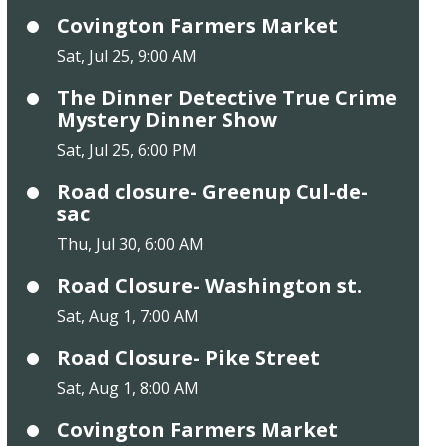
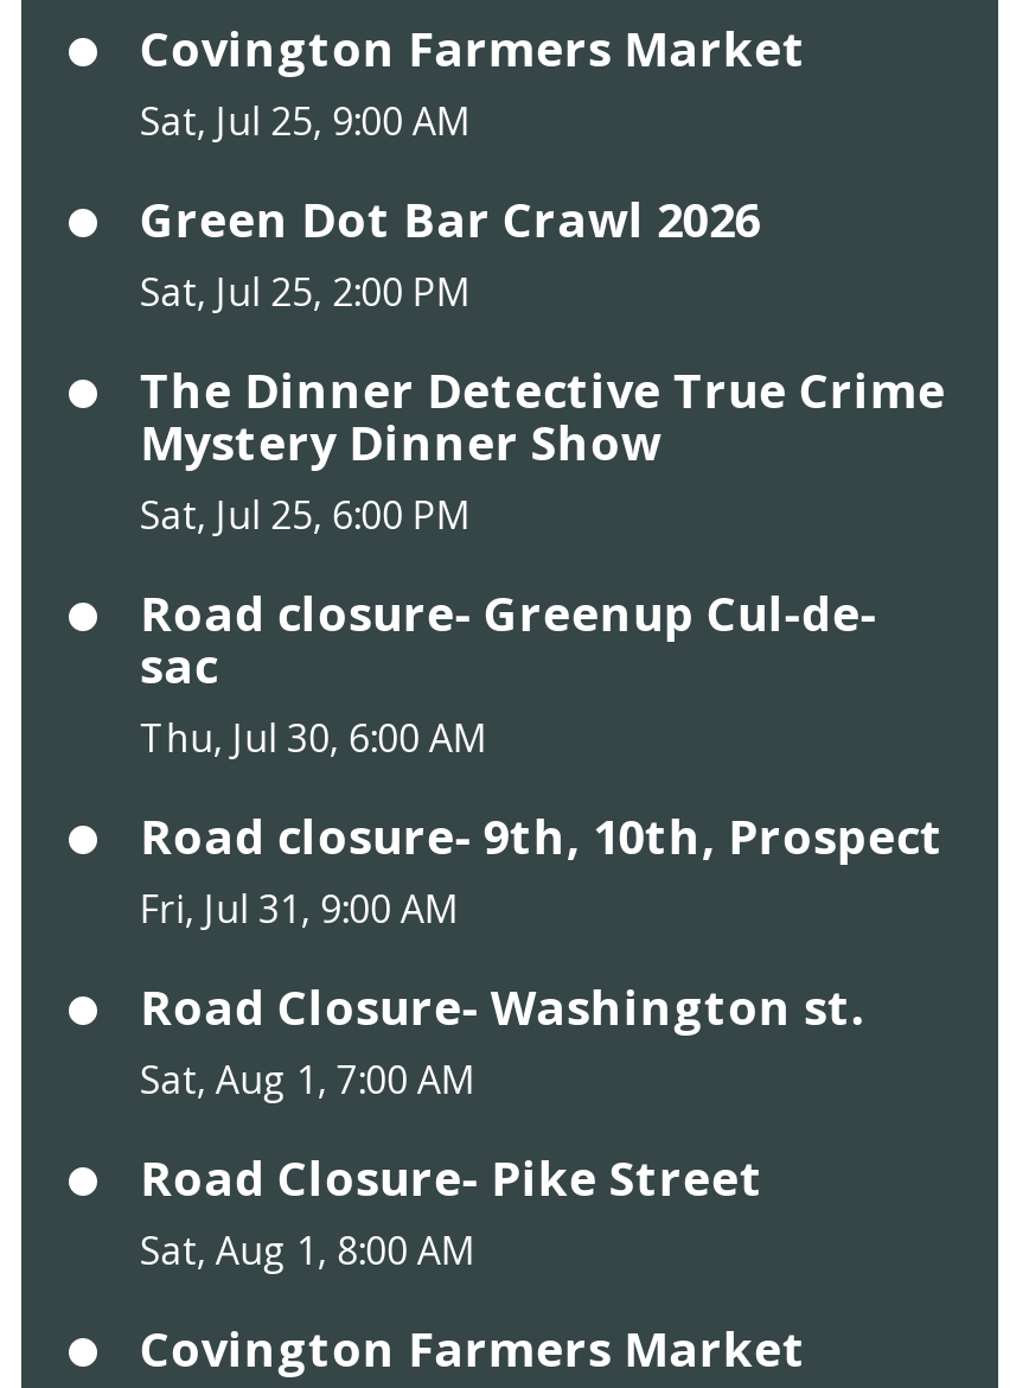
+ Green Dot Bar Crawl 2026
+ Sat, Jul 25, 2:00 PM

+ Road closure- 9th, 10th, Prospect
+ Fri, Jul 31, 9:00 AM
